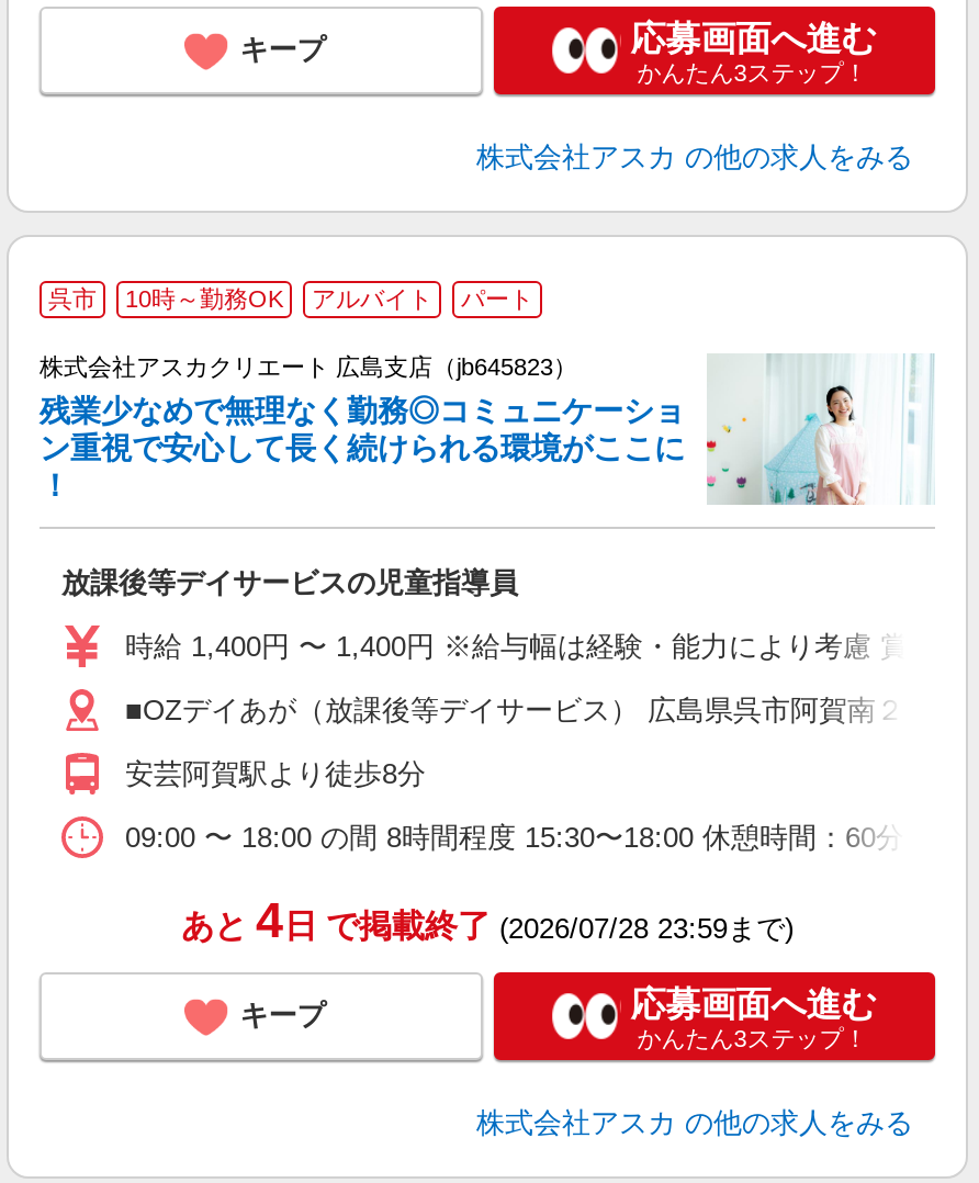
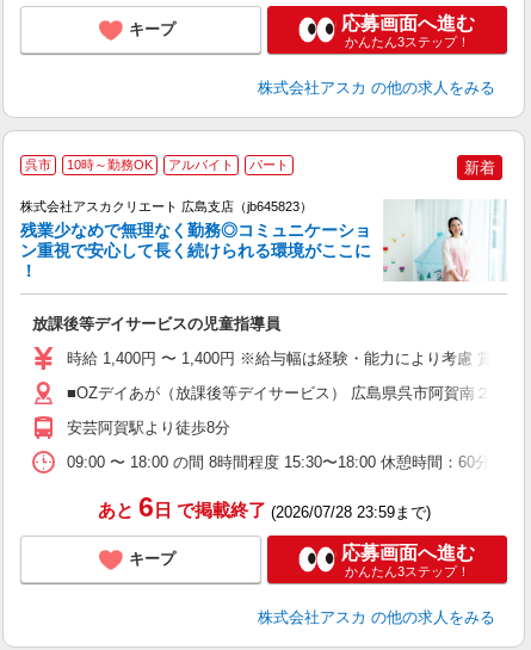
+ 新着

- あと 4日 で掲載終了(2026/07/28 23:59まで)
+ あと 6日 で掲載終了(2026/07/28 23:59まで)
